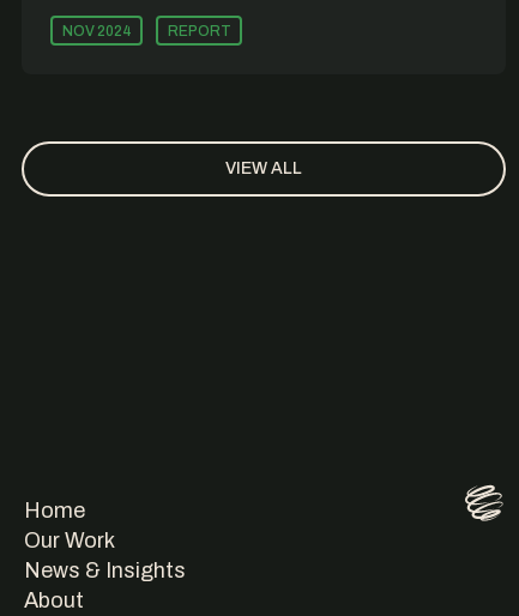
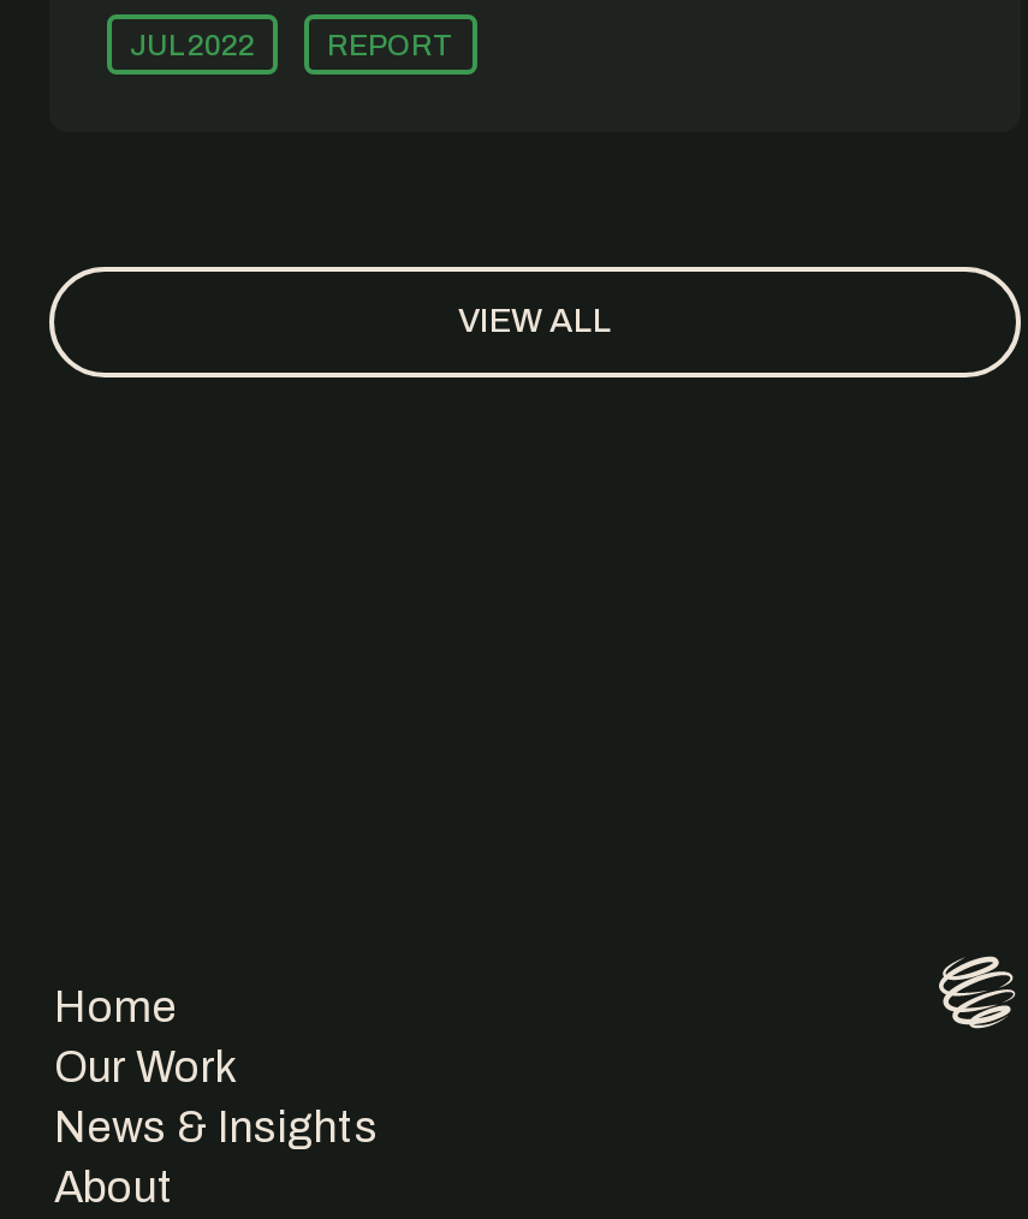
- NOV 2024
+ JUL 2022
